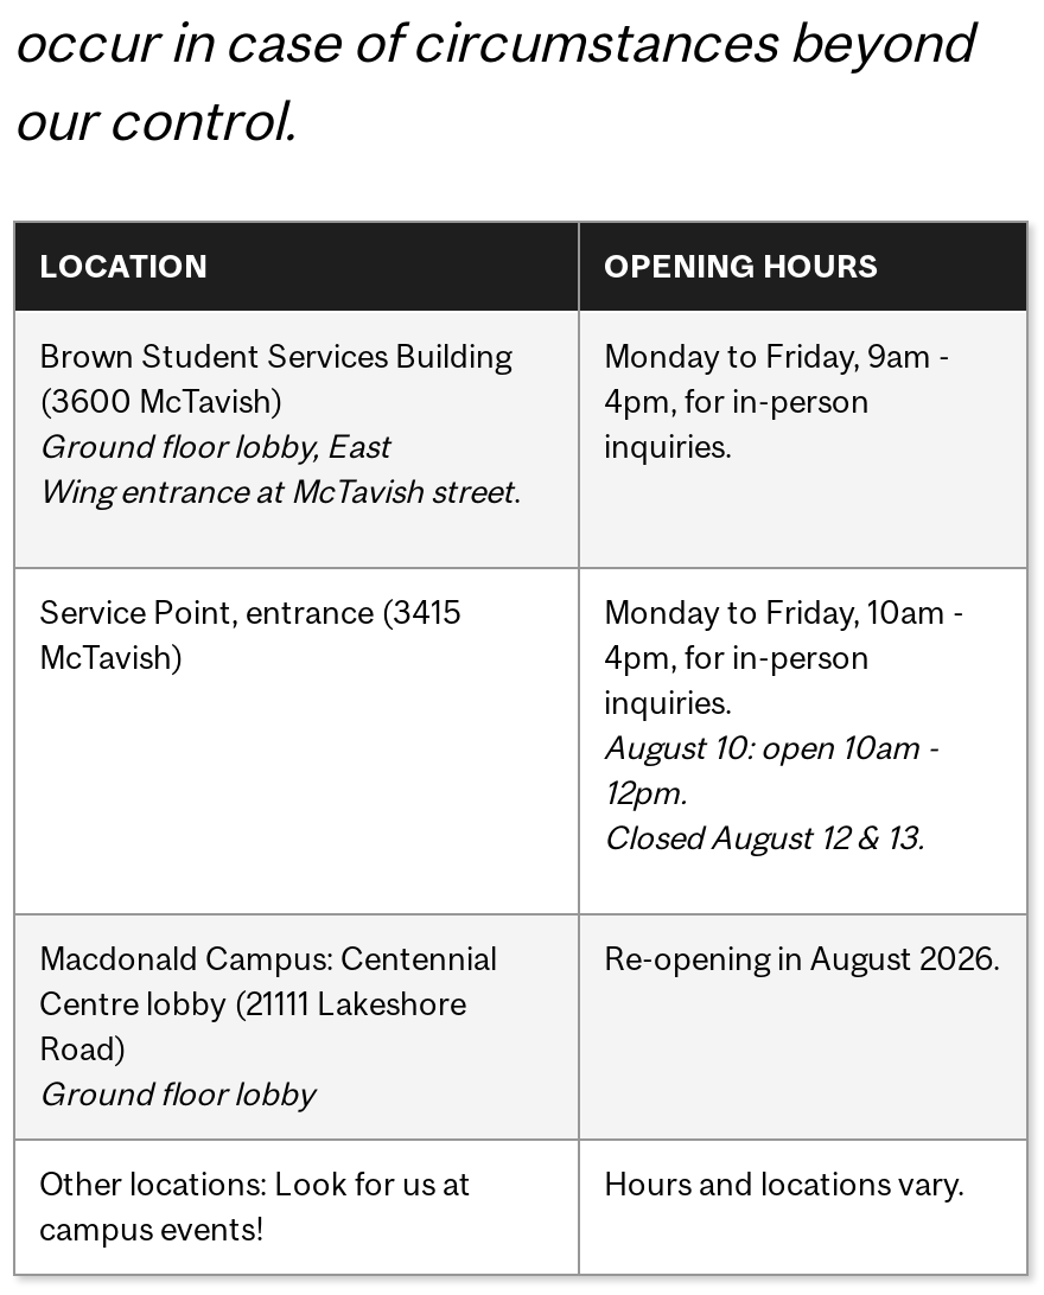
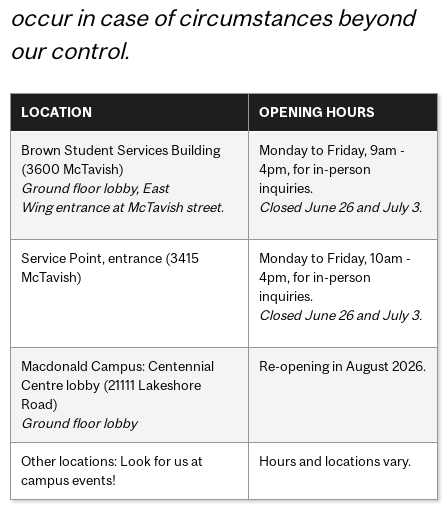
+ Closed June 26 and July 3.

- August 10: open 10am -
- 12pm.
- Closed August 12 & 13.
+ Closed June 26 and July 3.
